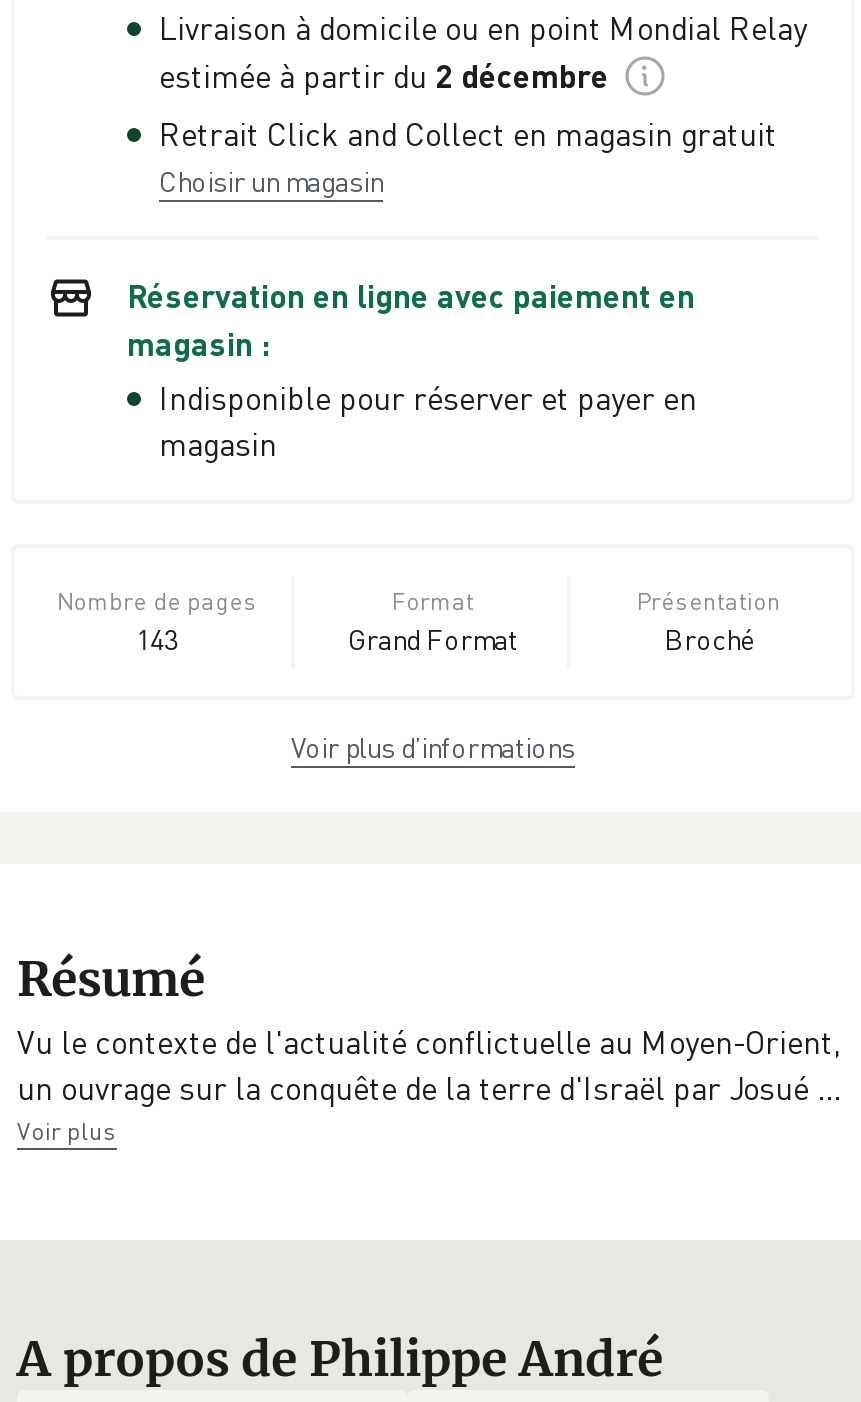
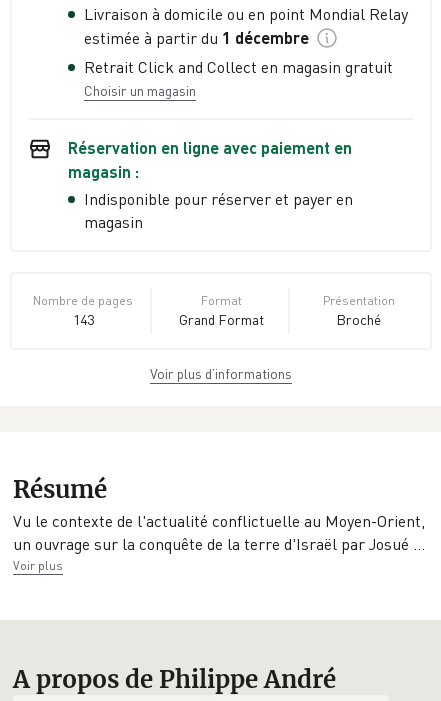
- estimée à partir du 2 décembre
+ estimée à partir du 1 décembre
